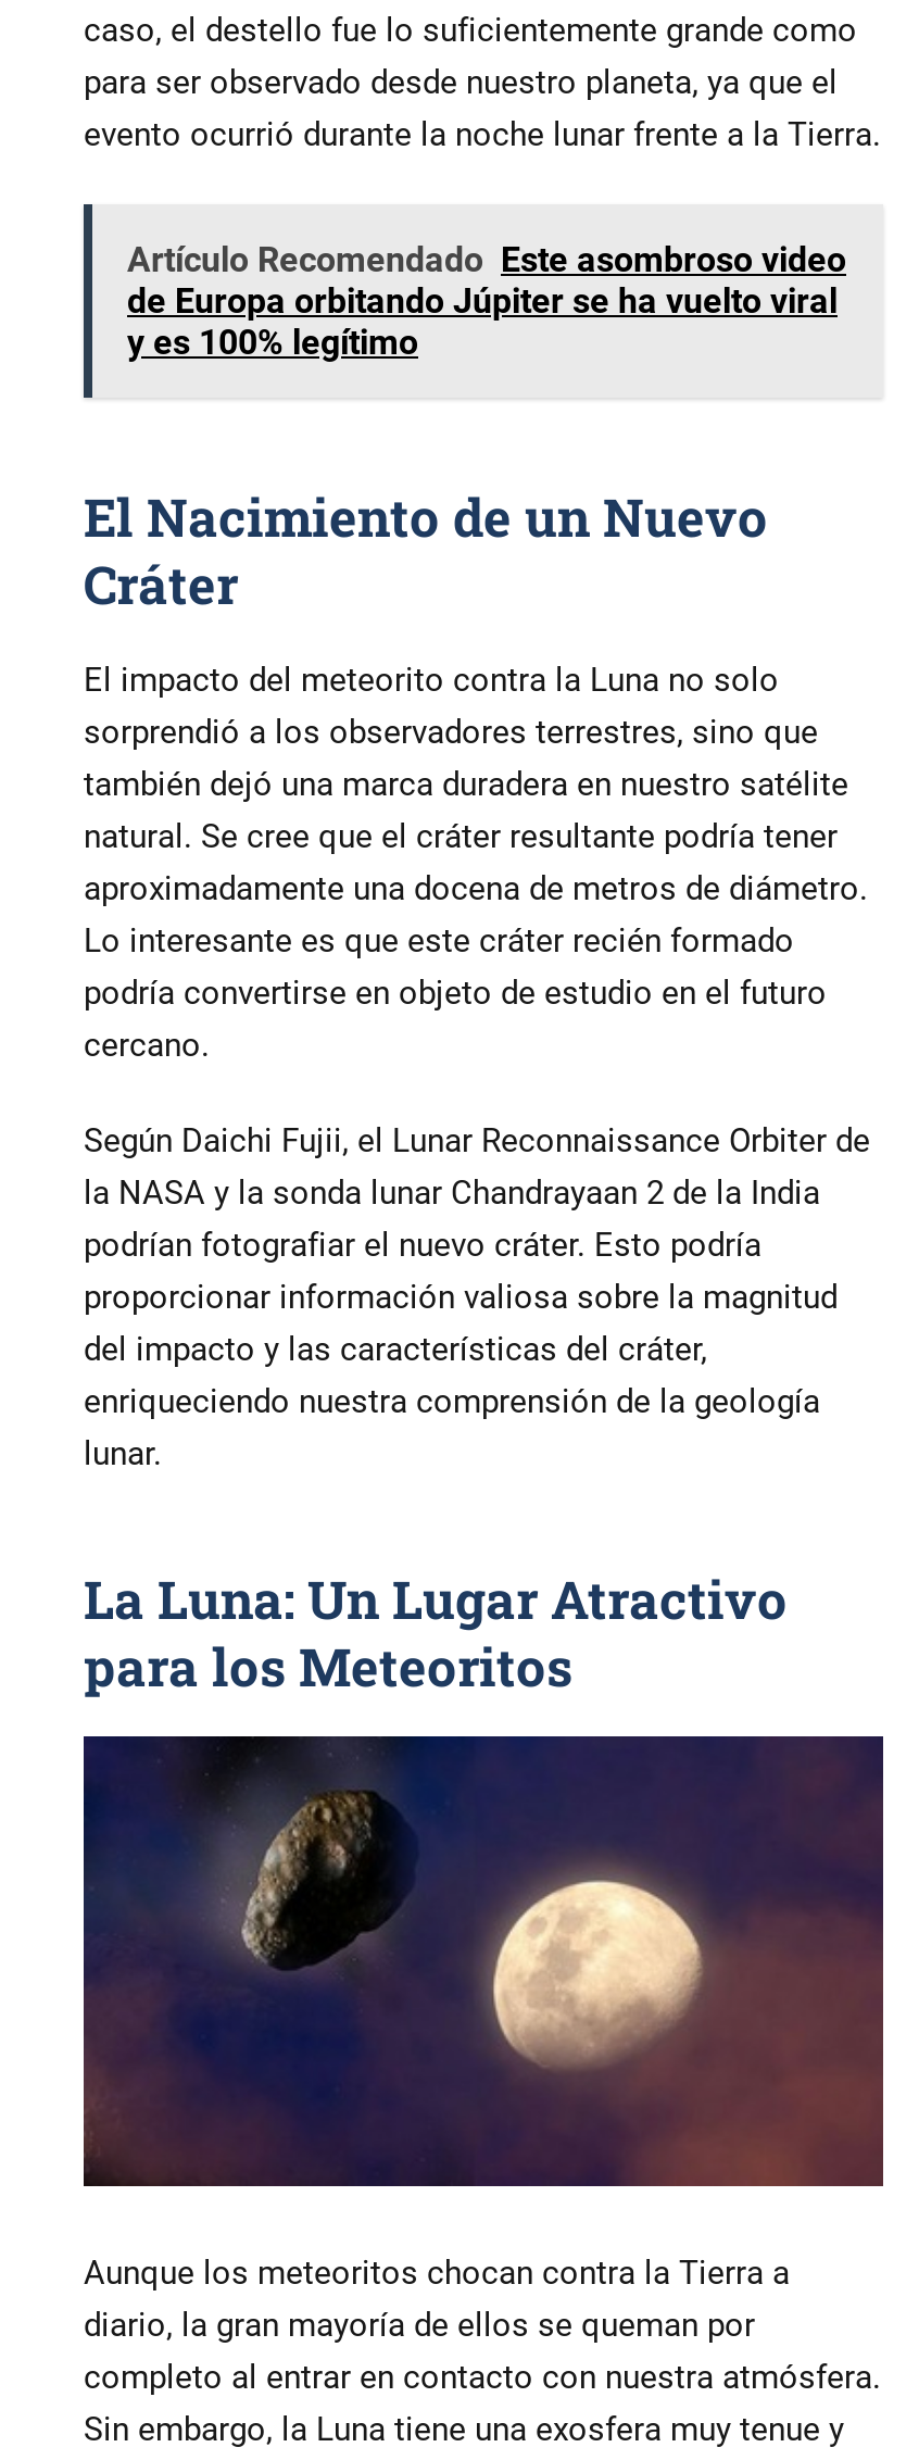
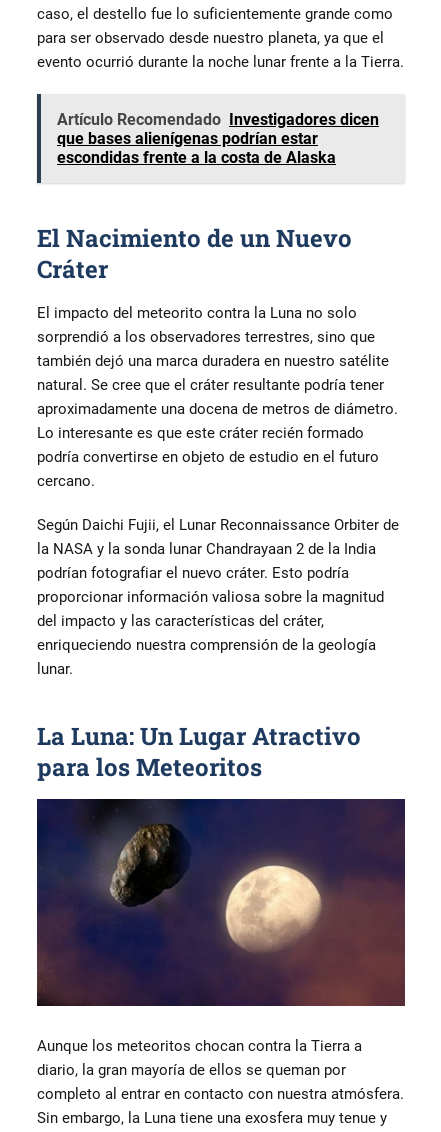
- Artículo Recomendado Este asombroso video
- de Europa orbitando Júpiter se ha vuelto viral
- y es 100% legítimo
+ Artículo Recomendado Investigadores dicen
+ que bases alienígenas podrían estar
+ escondidas frente a la costa de Alaska
